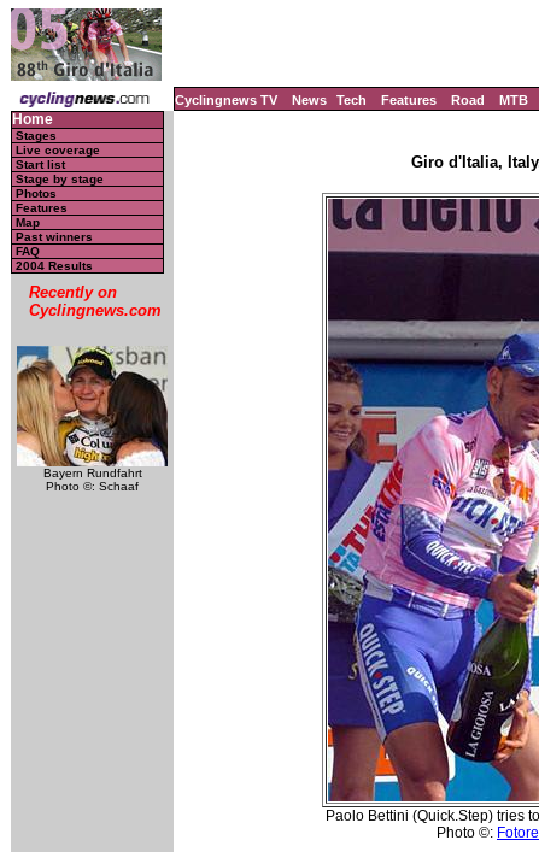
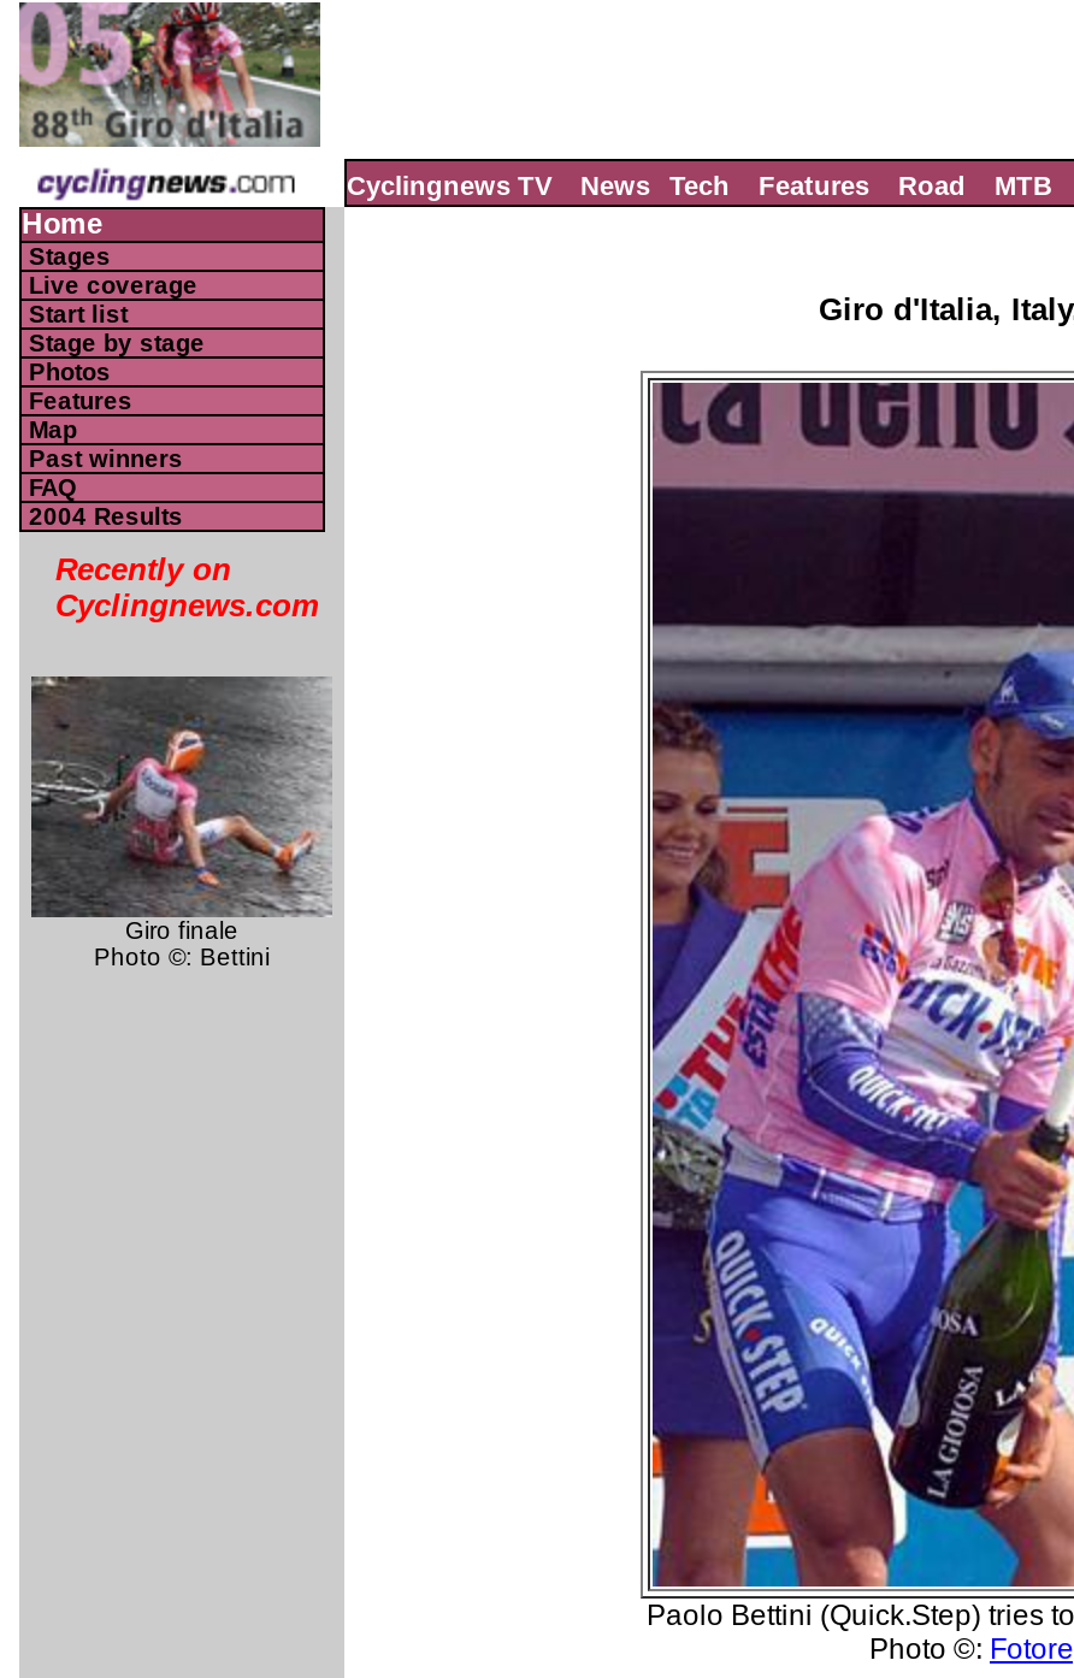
- [image]
- Bayern Rundfahrt
- Photo ©: Schaaf
+ [image]
+ Giro finale
+ Photo ©: Bettini
